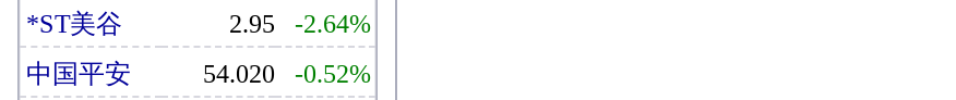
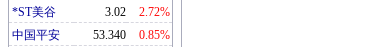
- 2.95
+ 3.02

- -2.64%
+ 2.72%

- 54.020
+ 53.340

- -0.52%
+ 0.85%
